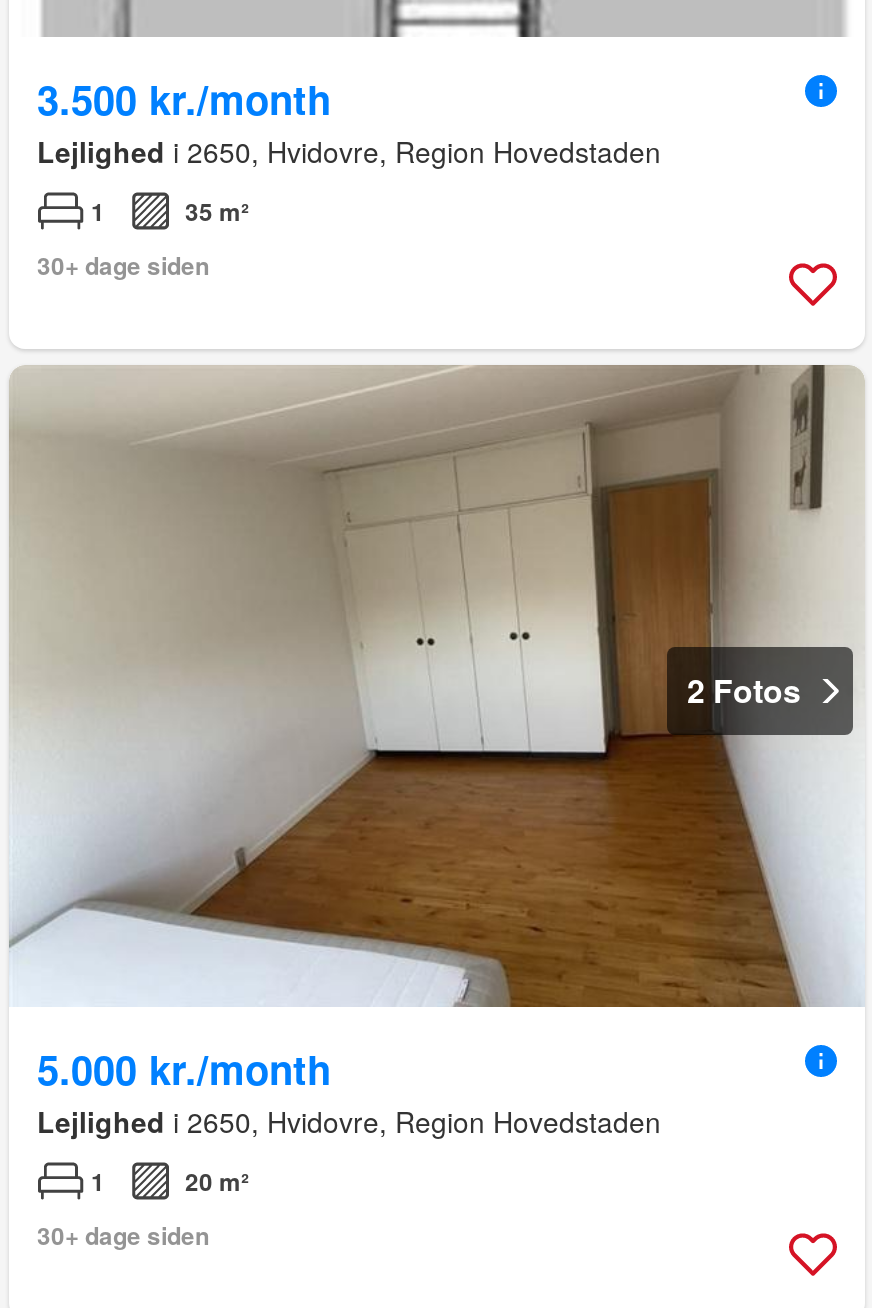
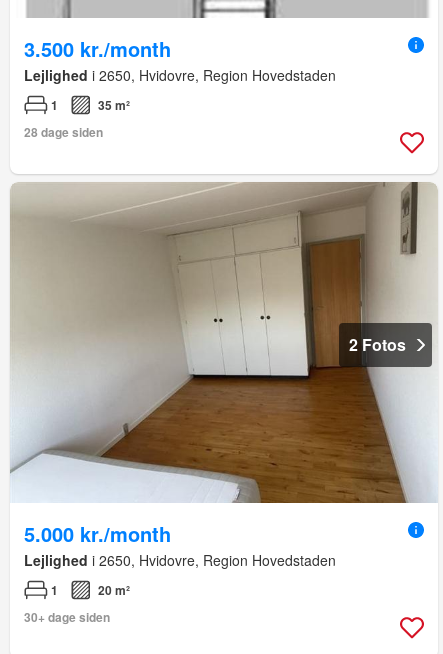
- 30+ dage siden
+ 28 dage siden
